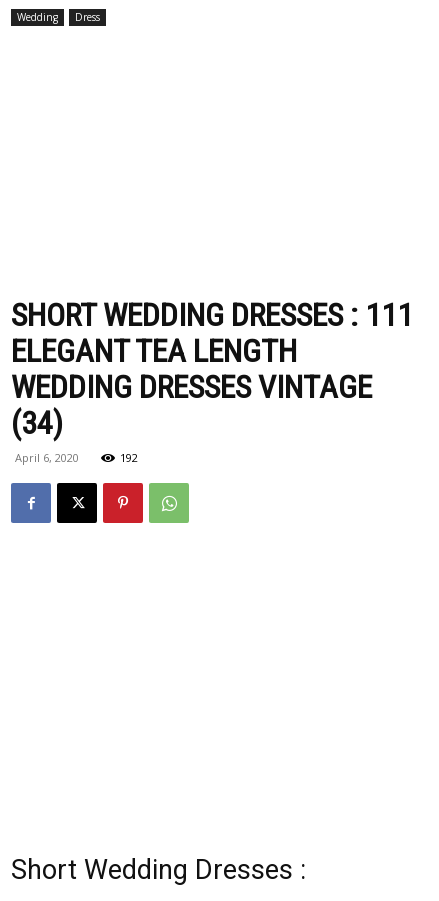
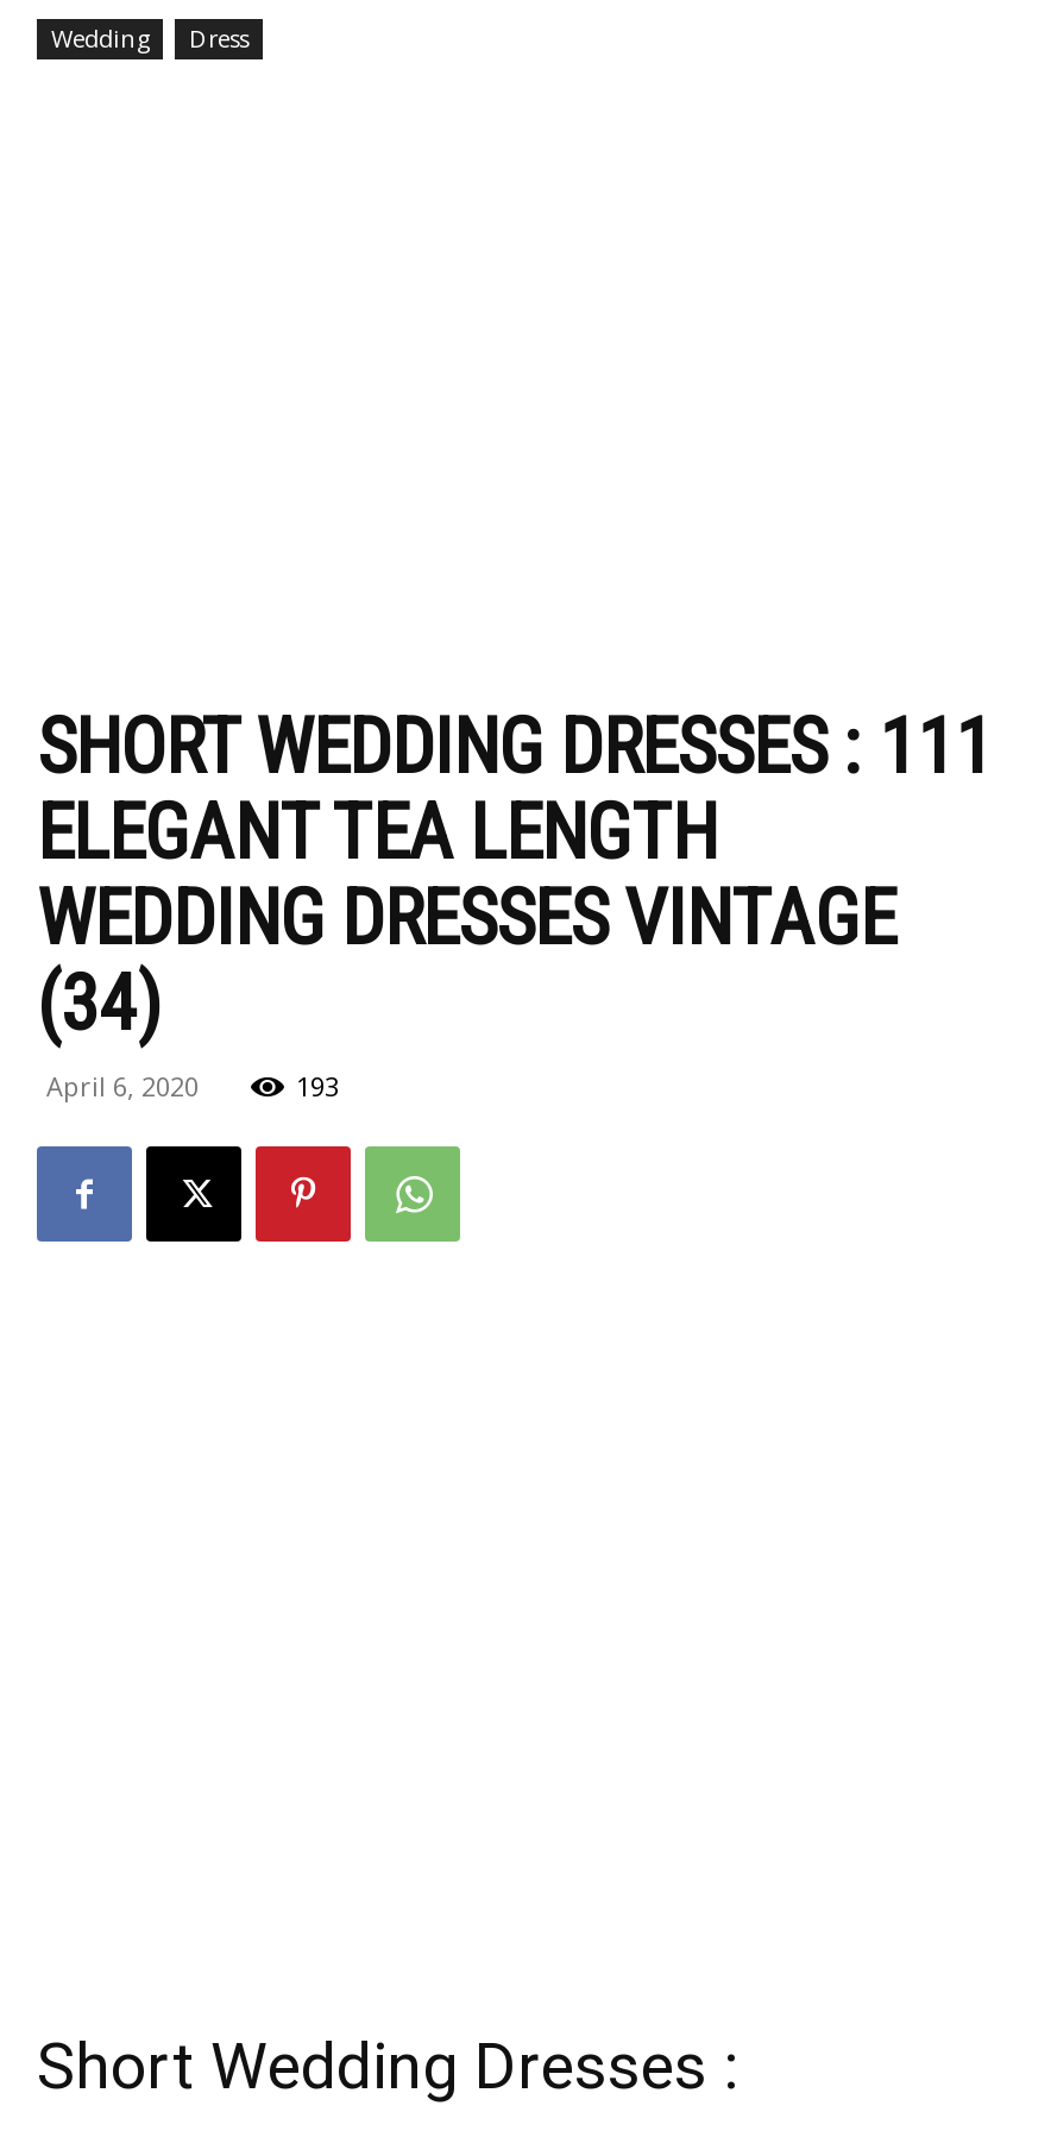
- 192
+ 193
